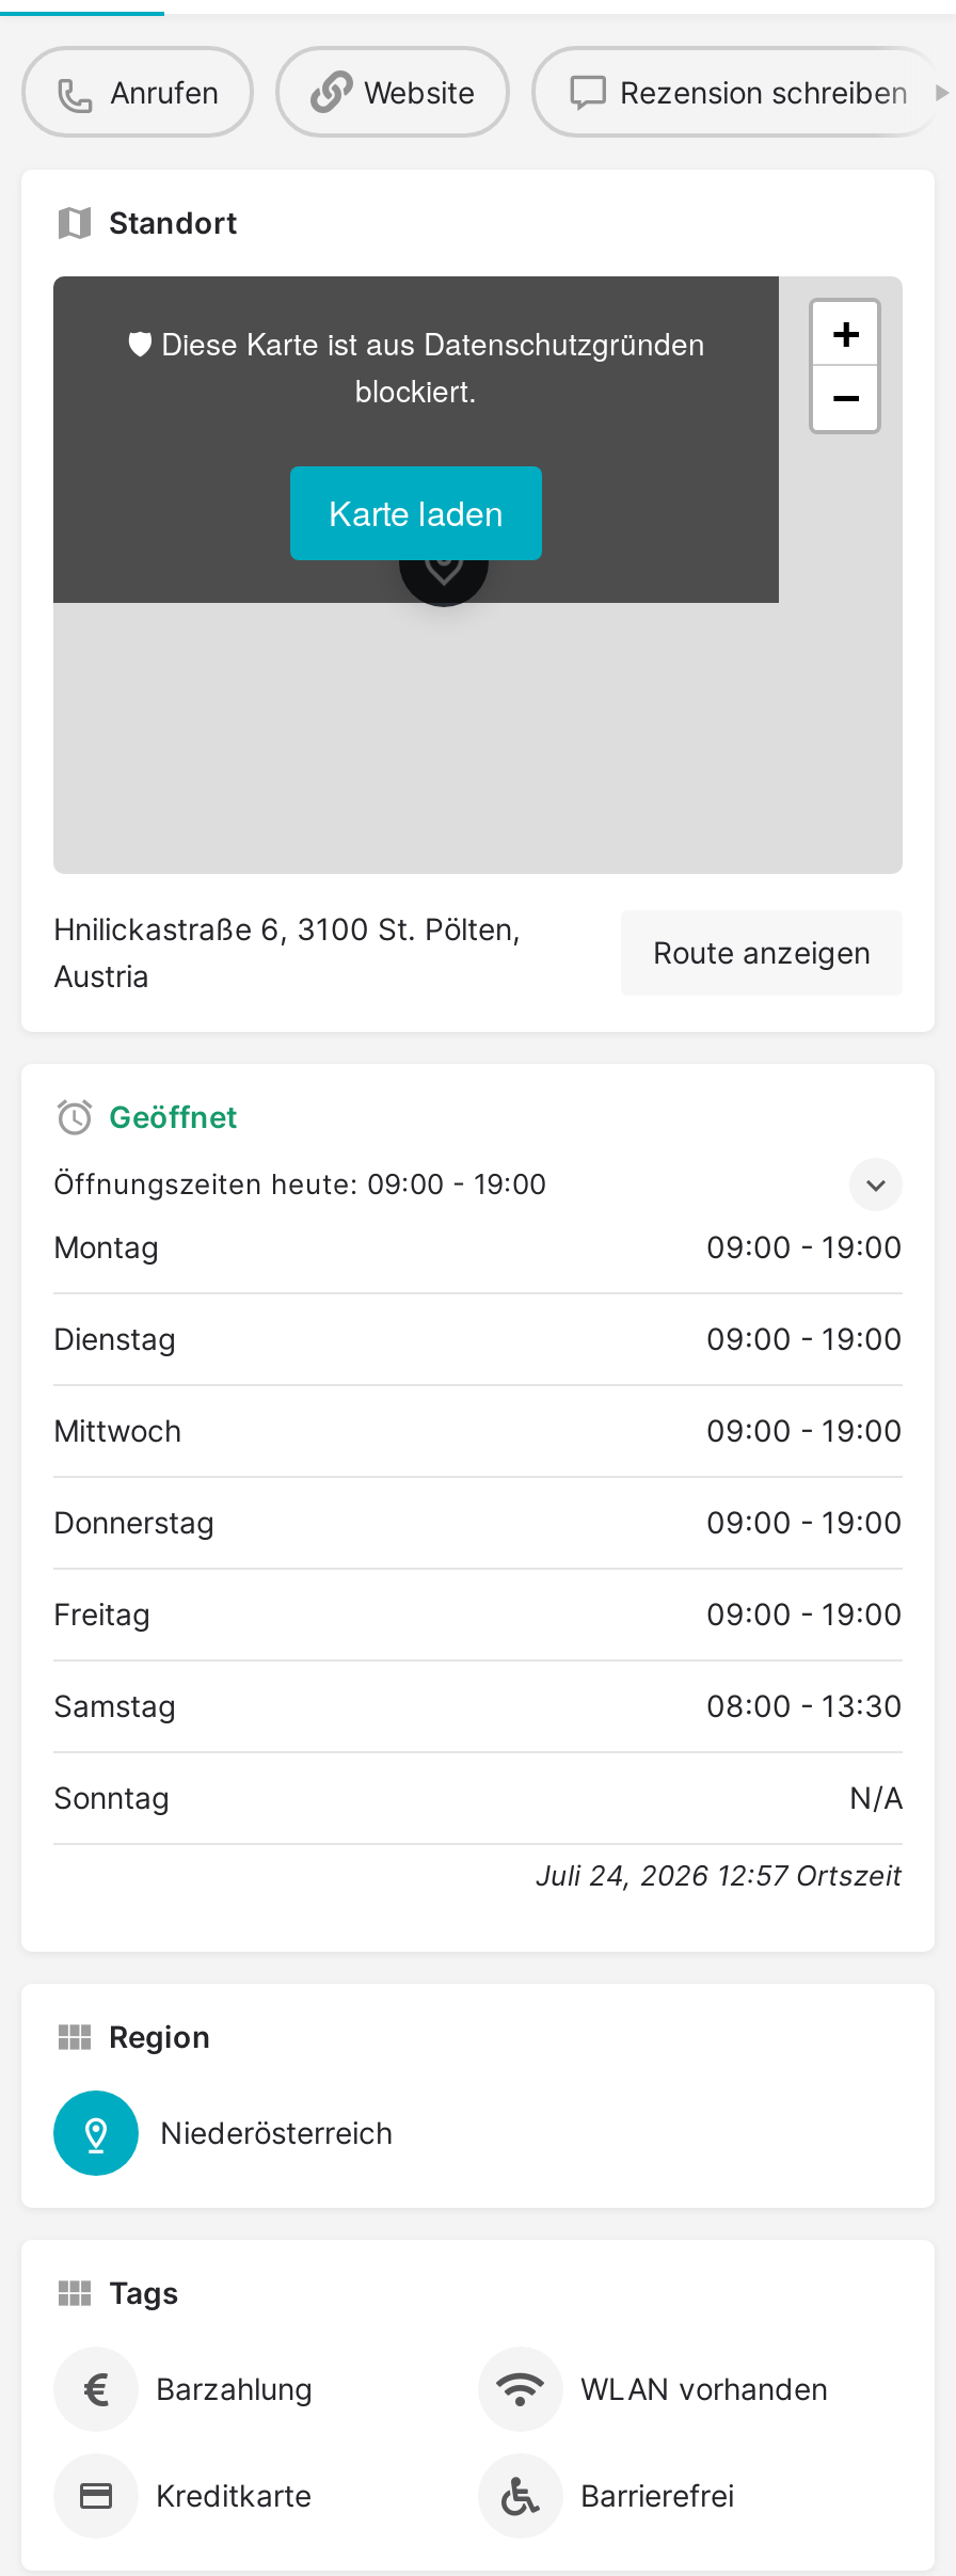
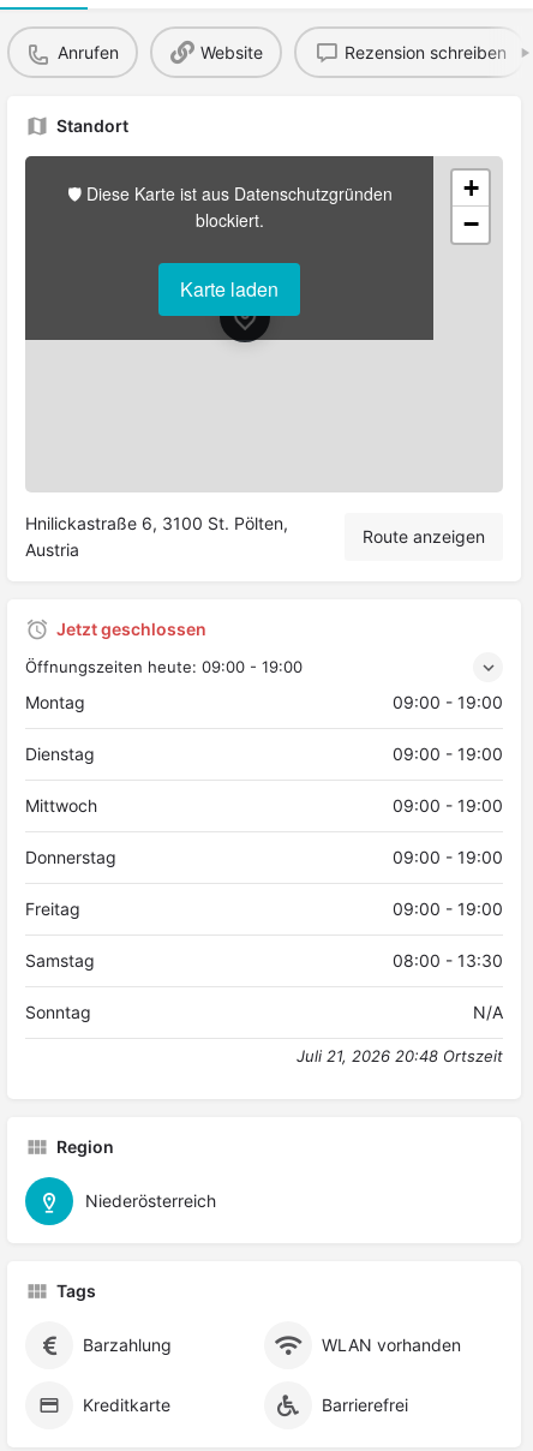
- Geöffnet
+ Jetzt geschlossen

- Juli 24, 2026 12:57 Ortszeit
+ Juli 21, 2026 20:48 Ortszeit
